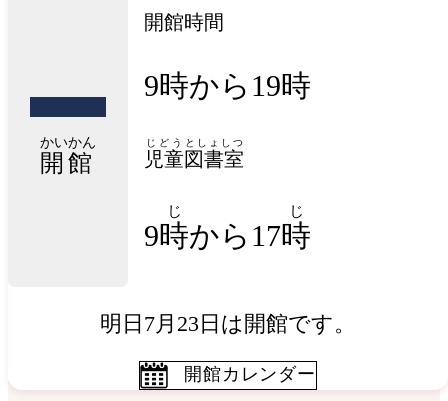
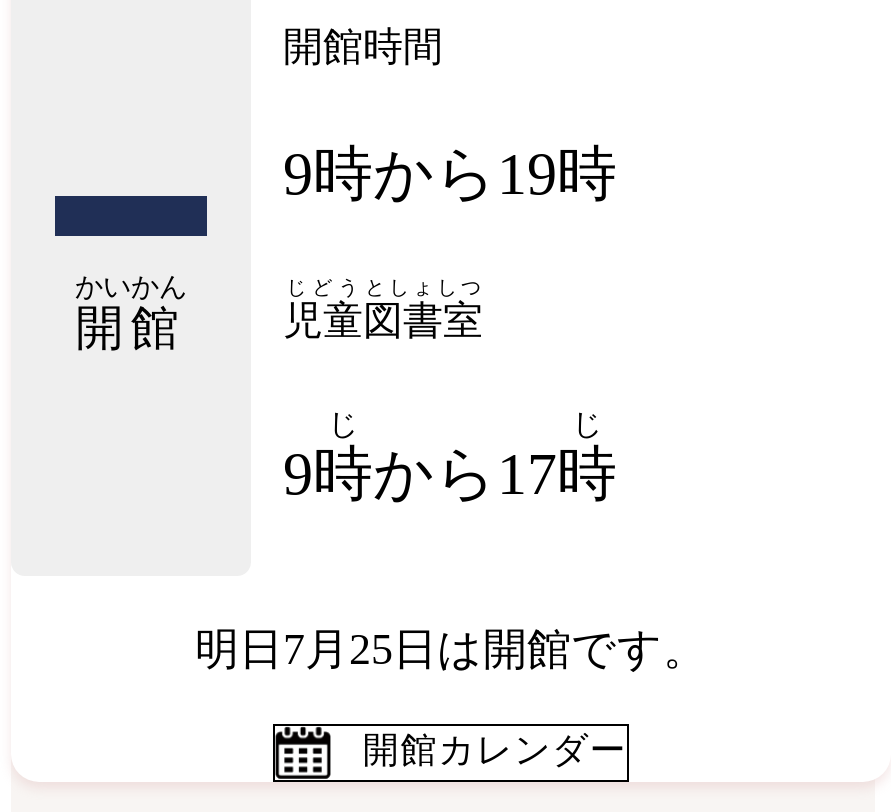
- 明日7月23日は開館です。
+ 明日7月25日は開館です。
